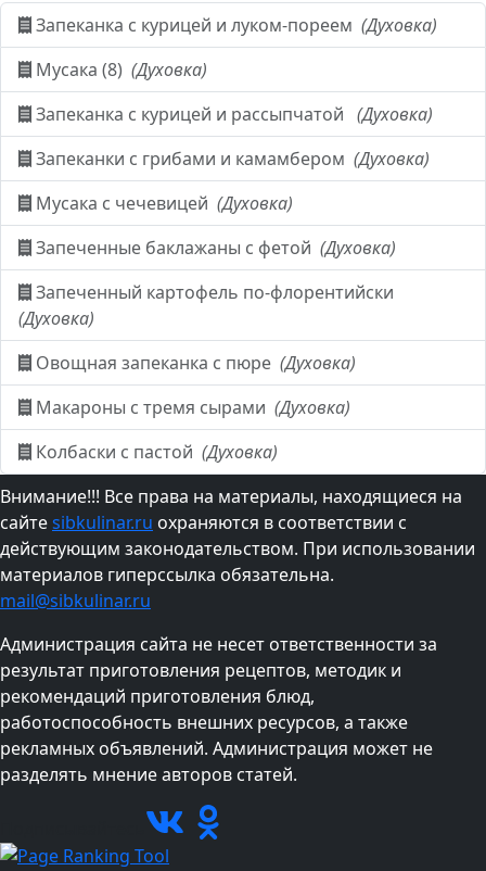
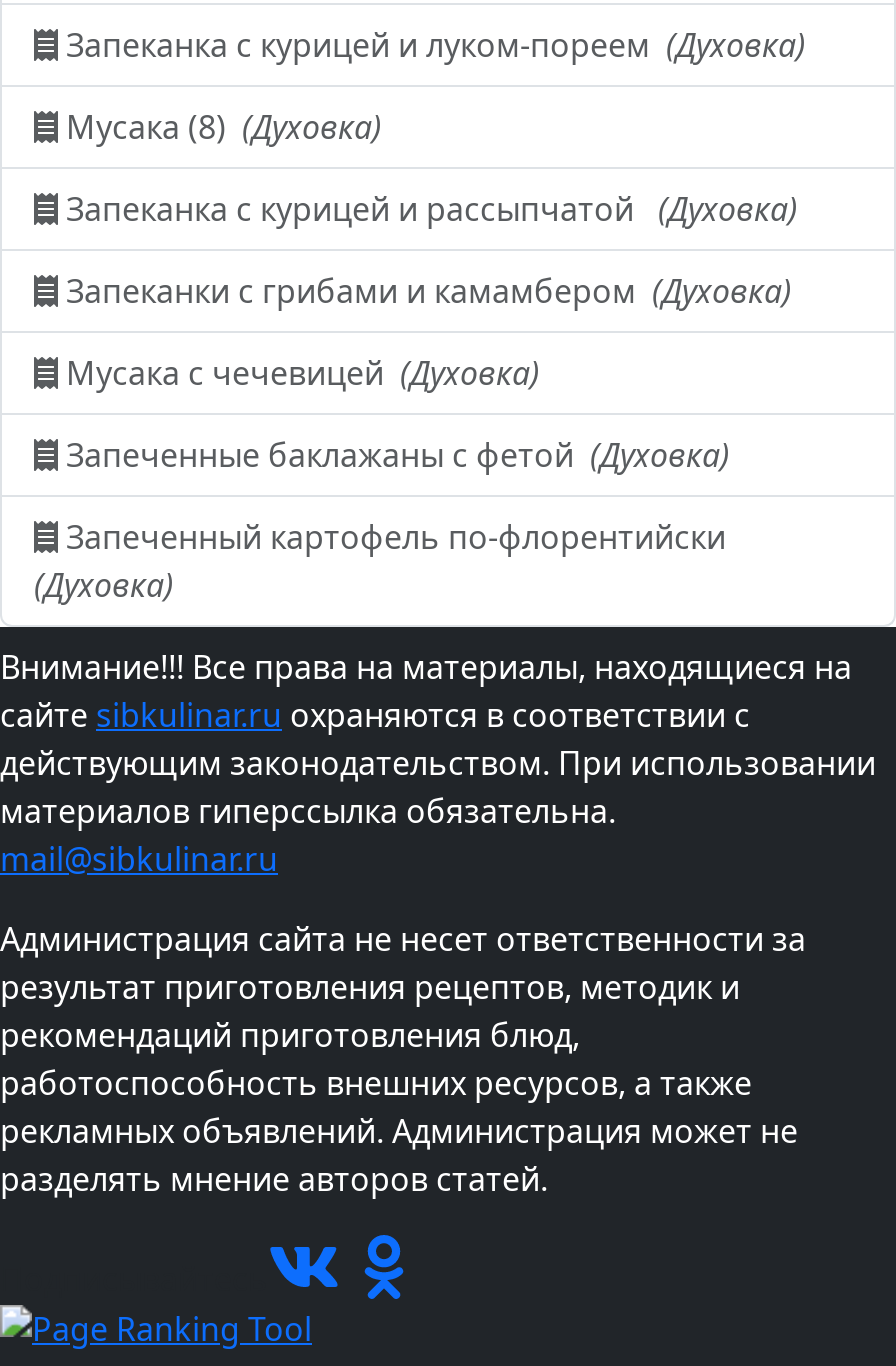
- Овощная запеканка с пюре (Духовка)
- Макароны с тремя сырами (Духовка)
- Колбаски с пастой (Духовка)
